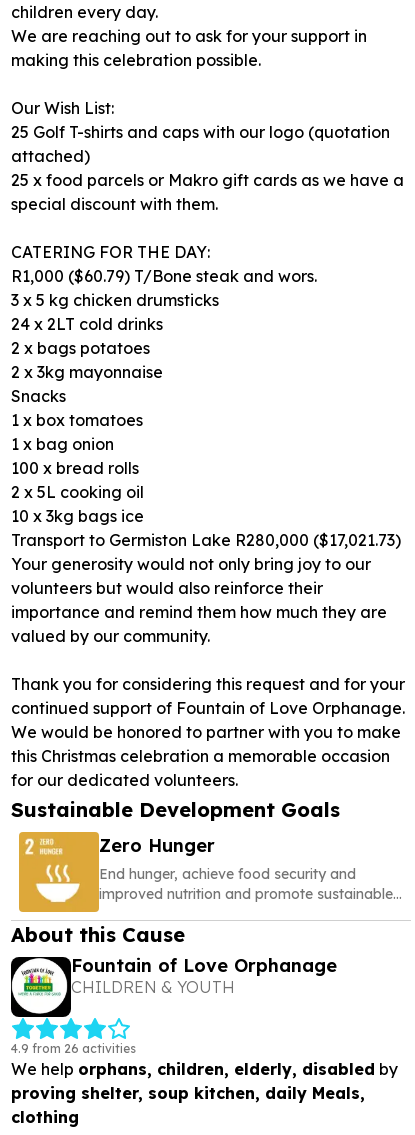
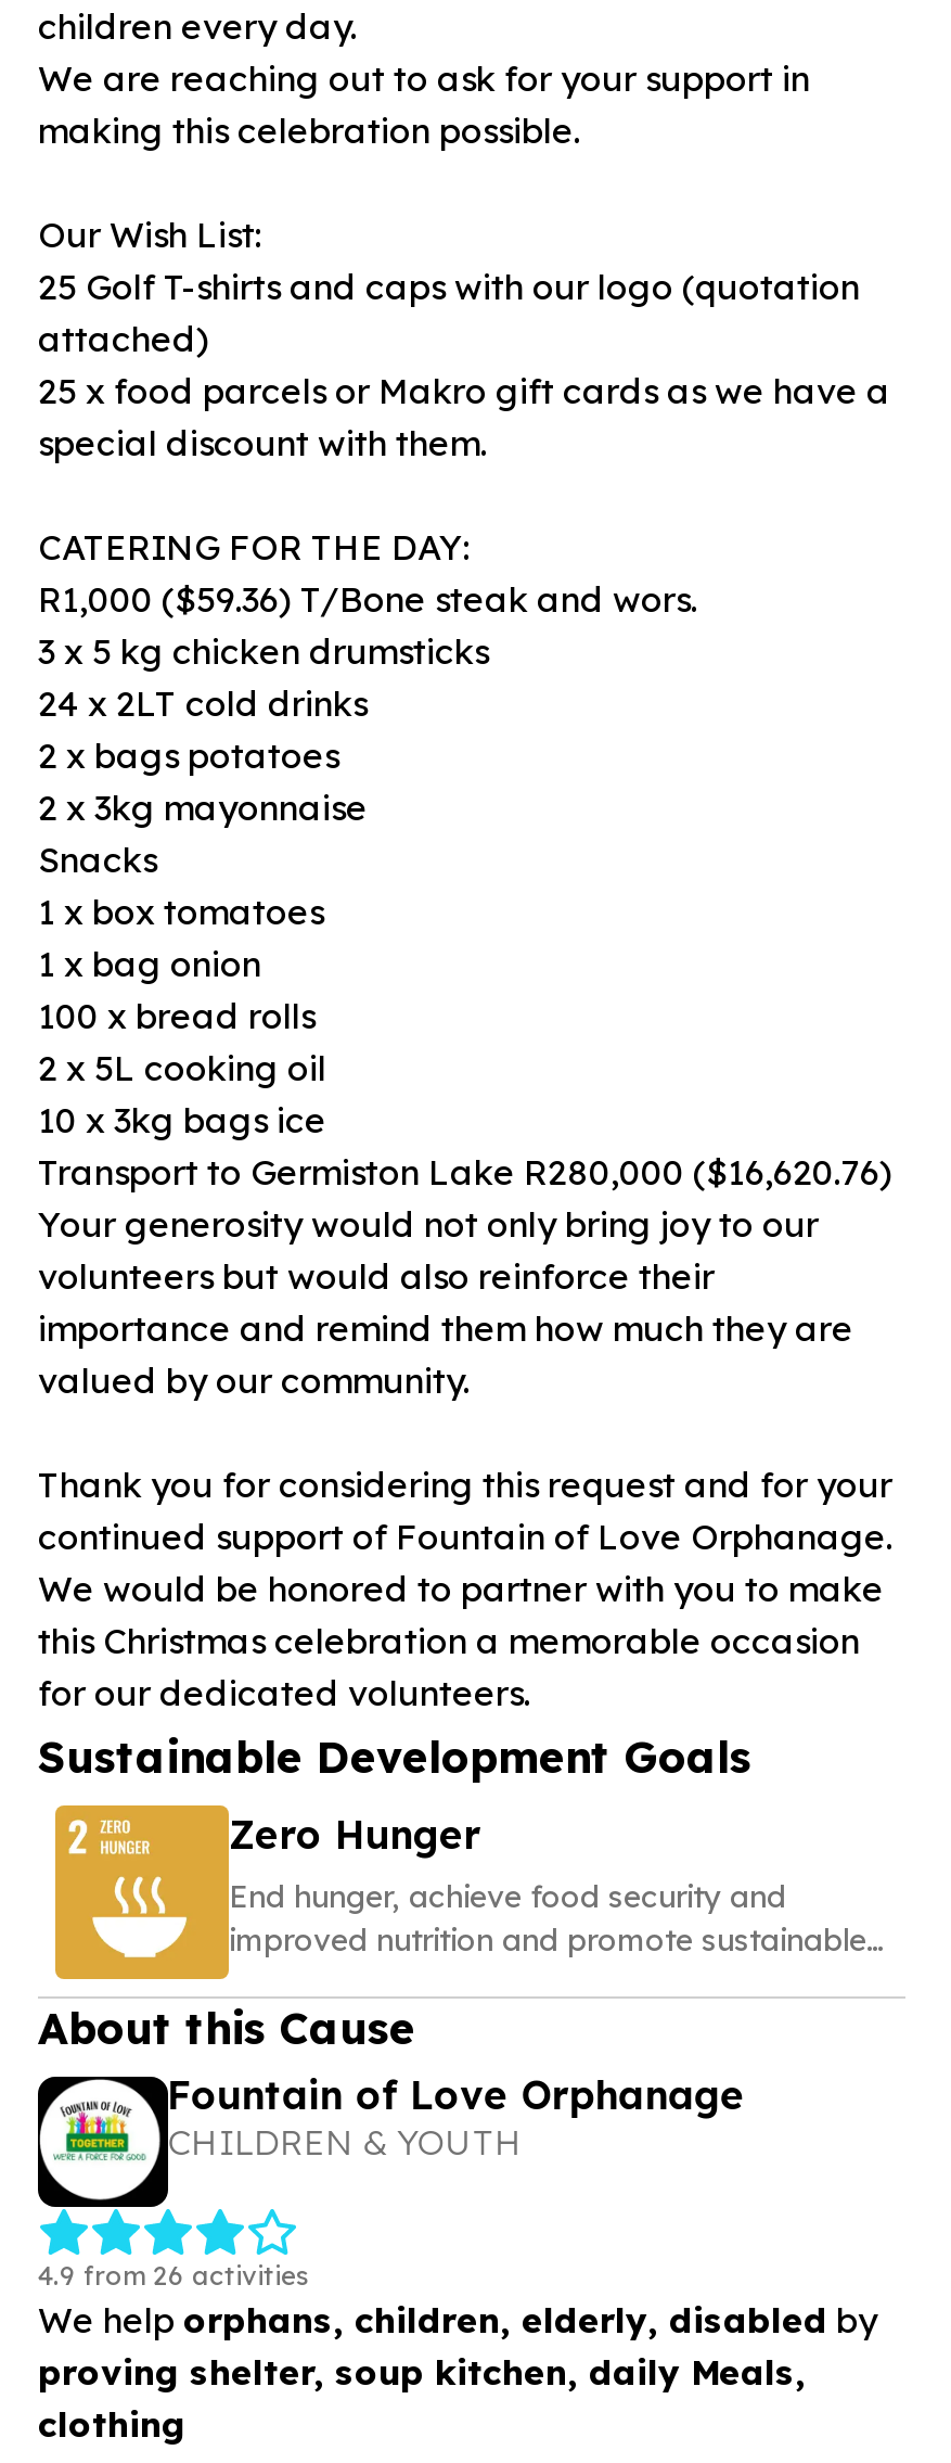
- R1,000 ($60.79) T/Bone steak and wors.
+ R1,000 ($59.36) T/Bone steak and wors.

- Transport to Germiston Lake R280,000 ($17,021.73)
+ Transport to Germiston Lake R280,000 ($16,620.76)
